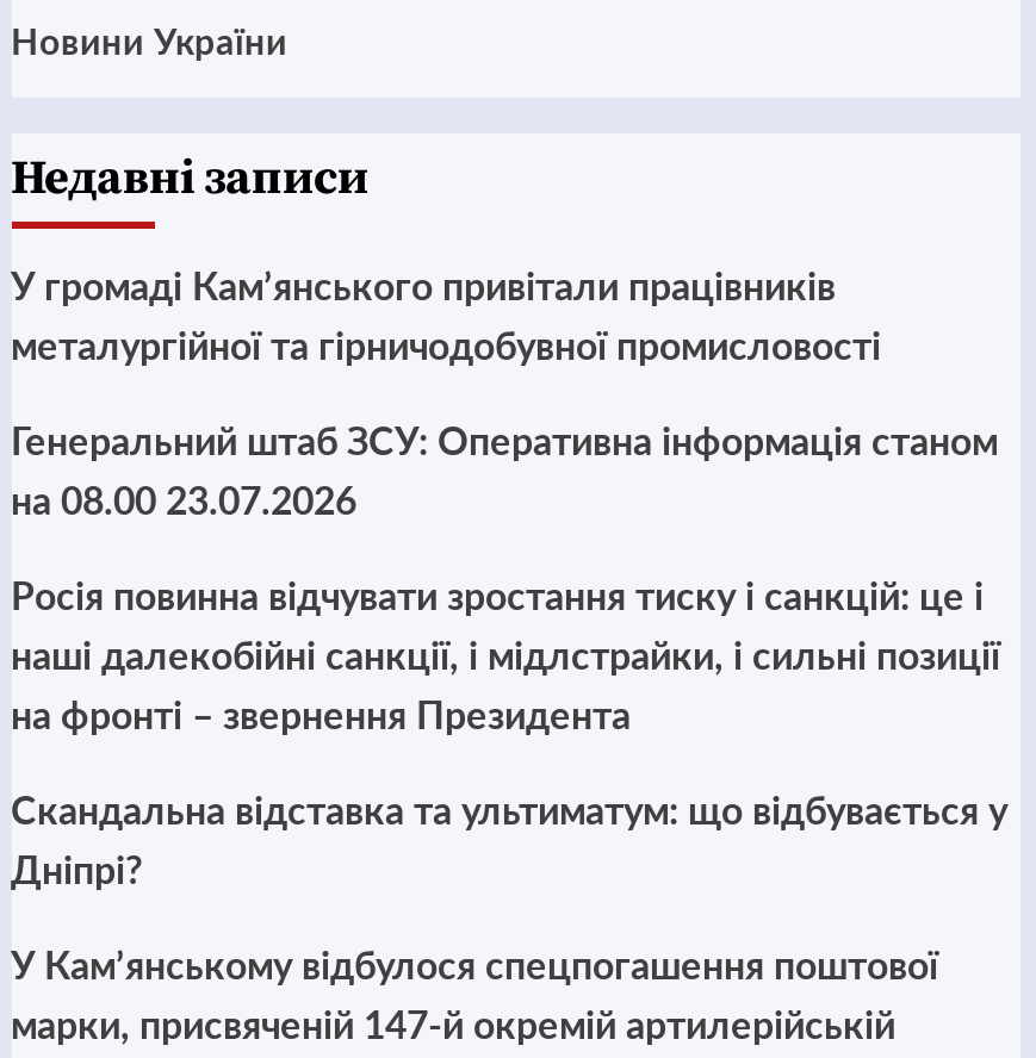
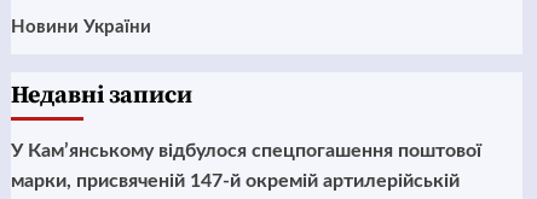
- У громаді Кам’янського привітали працівників
- металургійної та гірничодобувної промисловості
- Генеральний штаб ЗСУ: Оперативна інформація станом
- на 08.00 23.07.2026
- Росія повинна відчувати зростання тиску і санкцій: це і
- наші далекобійні санкції, і мідлстрайки, і сильні позиції
- на фронті – звернення Президента
- Скандальна відставка та ультиматум: що відбувається у
- Дніпрі?
